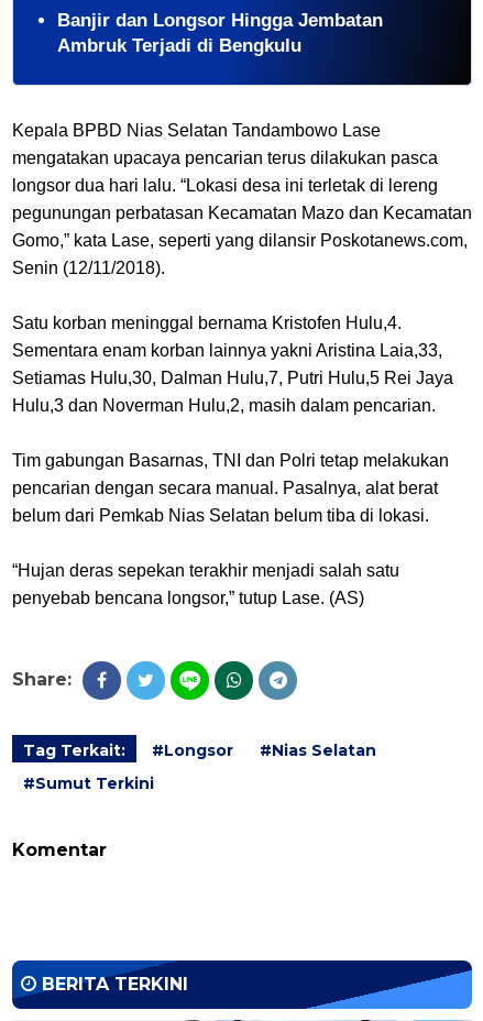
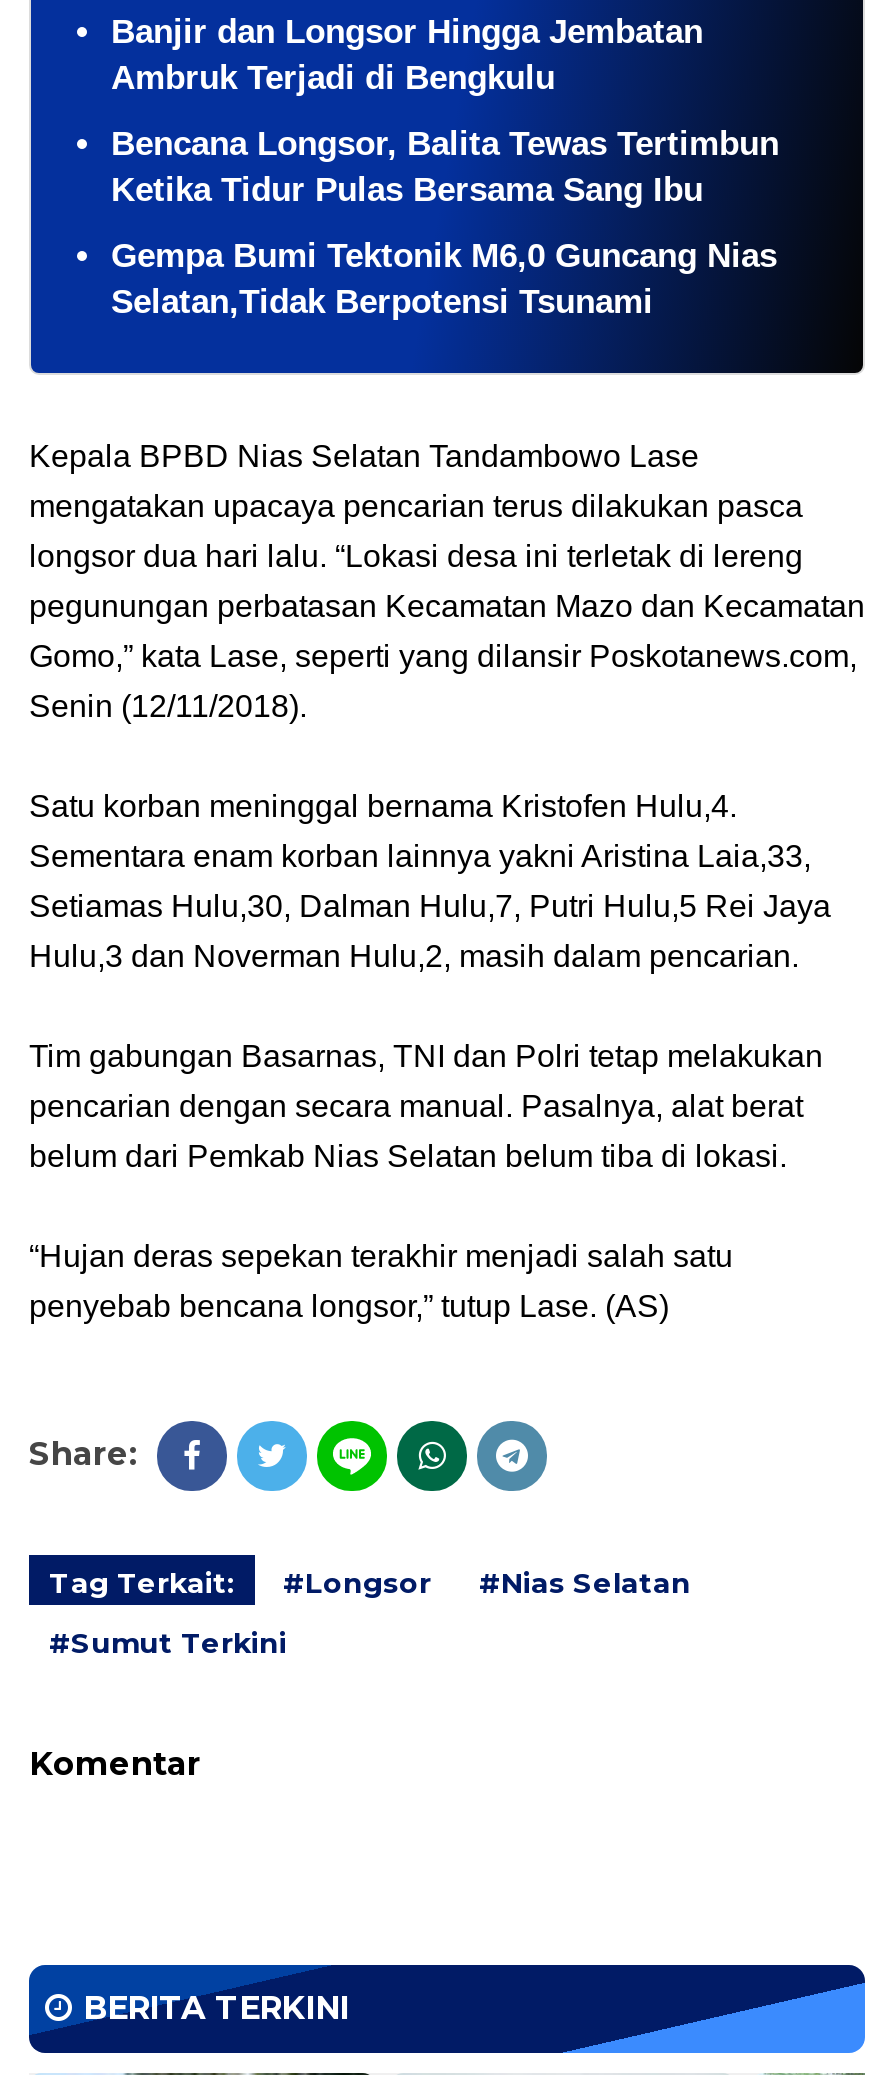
+ Bencana Longsor, Balita Tewas Tertimbun
+ Ketika Tidur Pulas Bersama Sang Ibu
+ Gempa Bumi Tektonik M6,0 Guncang Nias
+ Selatan,Tidak Berpotensi Tsunami
